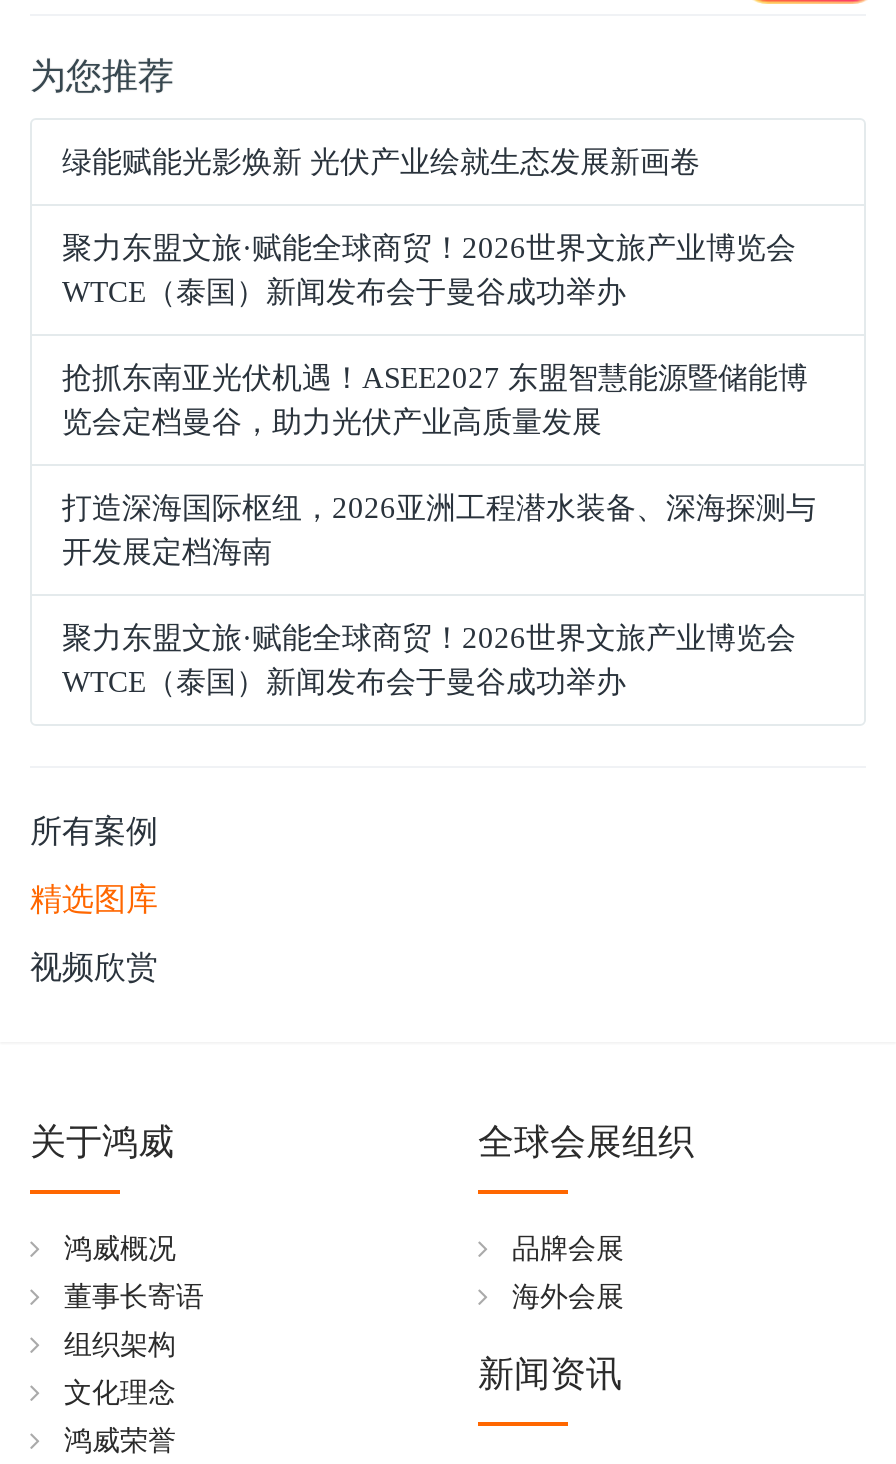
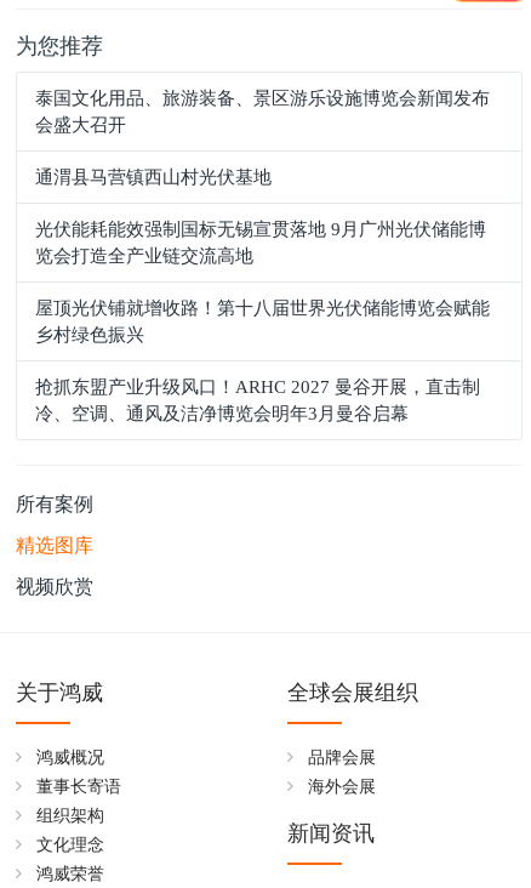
- 绿能赋能光影焕新 光伏产业绘就生态发展新画卷
+ 泰国文化用品、旅游装备、景区游乐设施博览会新闻发布
+ 会盛大召开

- 聚力东盟文旅·赋能全球商贸！2026世界文旅产业博览会
- WTCE（泰国）新闻发布会于曼谷成功举办
+ 通渭县马营镇西山村光伏基地

- 抢抓东南亚光伏机遇！ASEE2027 东盟智慧能源暨储能博
- 览会定档曼谷，助力光伏产业高质量发展
+ 光伏能耗能效强制国标无锡宣贯落地 9月广州光伏储能博
+ 览会打造全产业链交流高地

- 打造深海国际枢纽，2026亚洲工程潜水装备、深海探测与
- 开发展定档海南
+ 屋顶光伏铺就增收路！第十八届世界光伏储能博览会赋能
+ 乡村绿色振兴

- 聚力东盟文旅·赋能全球商贸！2026世界文旅产业博览会
- WTCE（泰国）新闻发布会于曼谷成功举办
+ 抢抓东盟产业升级风口！ARHC 2027 曼谷开展，直击制
+ 冷、空调、通风及洁净博览会明年3月曼谷启幕
